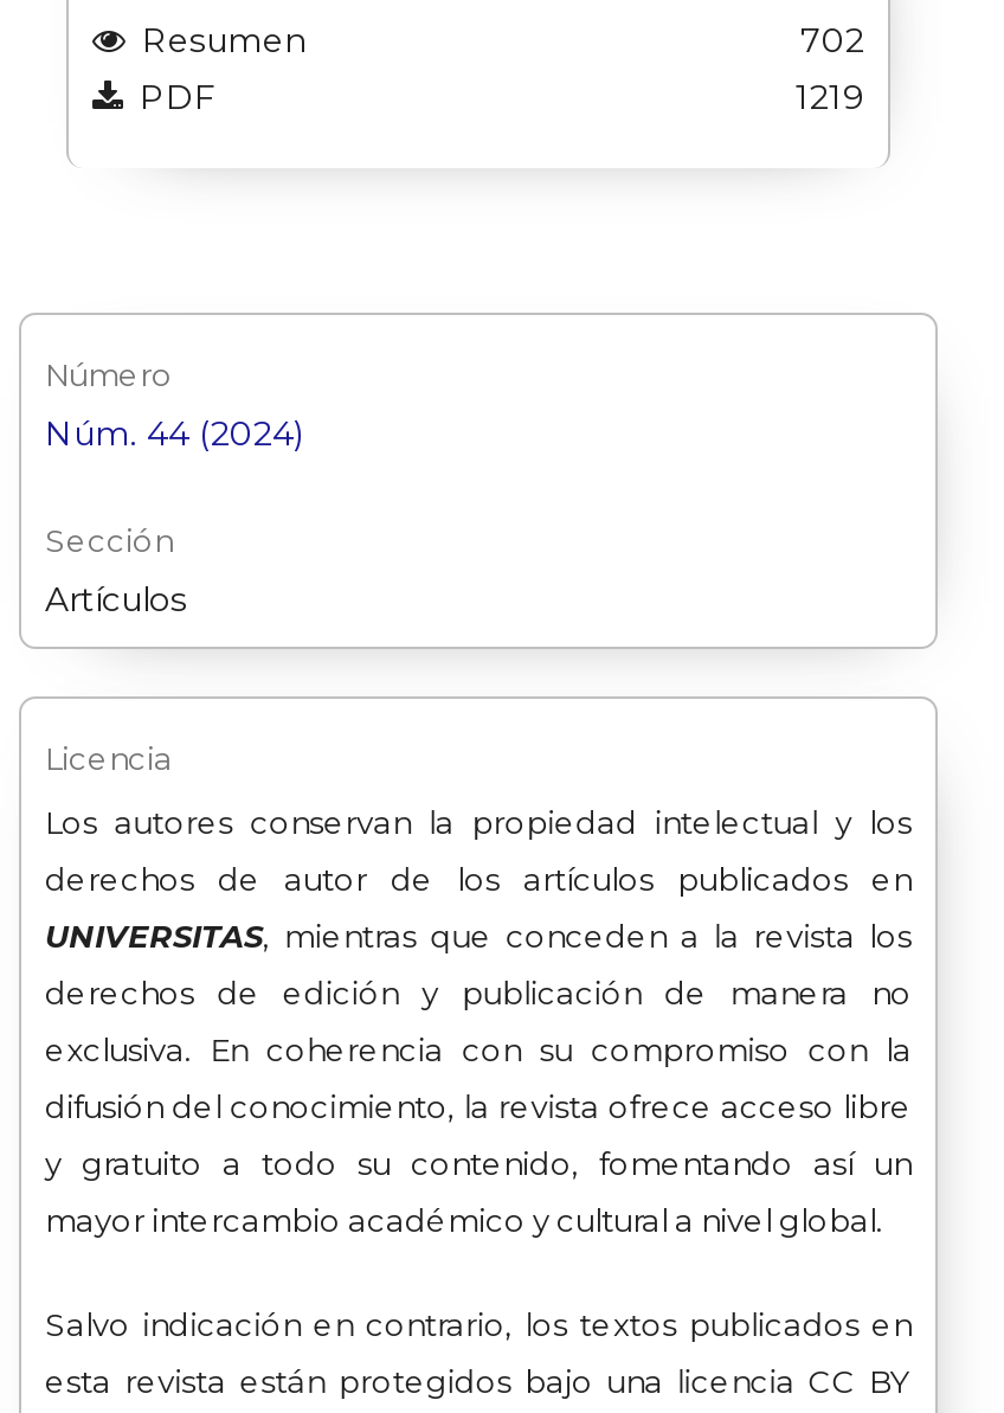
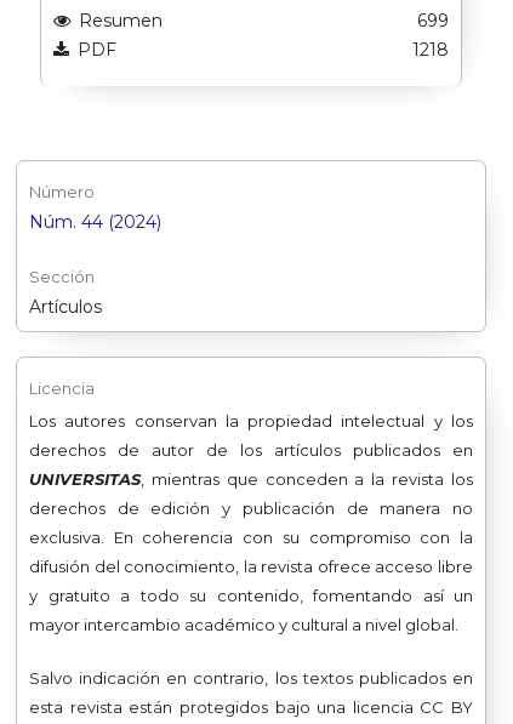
- 702
+ 699

- 1219
+ 1218
